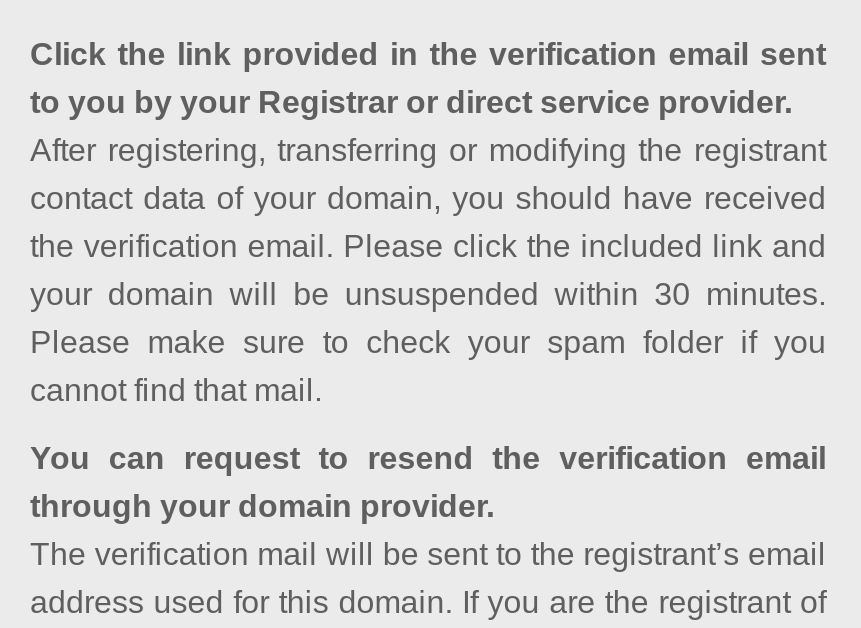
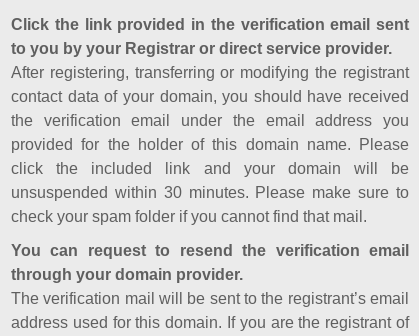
- the verification email. Please click the included link and
- your domain will be unsuspended within 30 minutes.
- Please make sure to check your spam folder if you
- cannot find that mail.
+ the verification email under the email address you
+ provided for the holder of this domain name. Please
+ click the included link and your domain will be
+ unsuspended within 30 minutes. Please make sure to
+ check your spam folder if you cannot find that mail.
